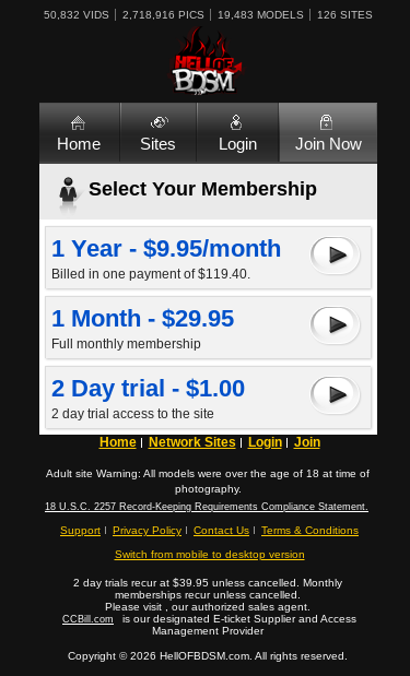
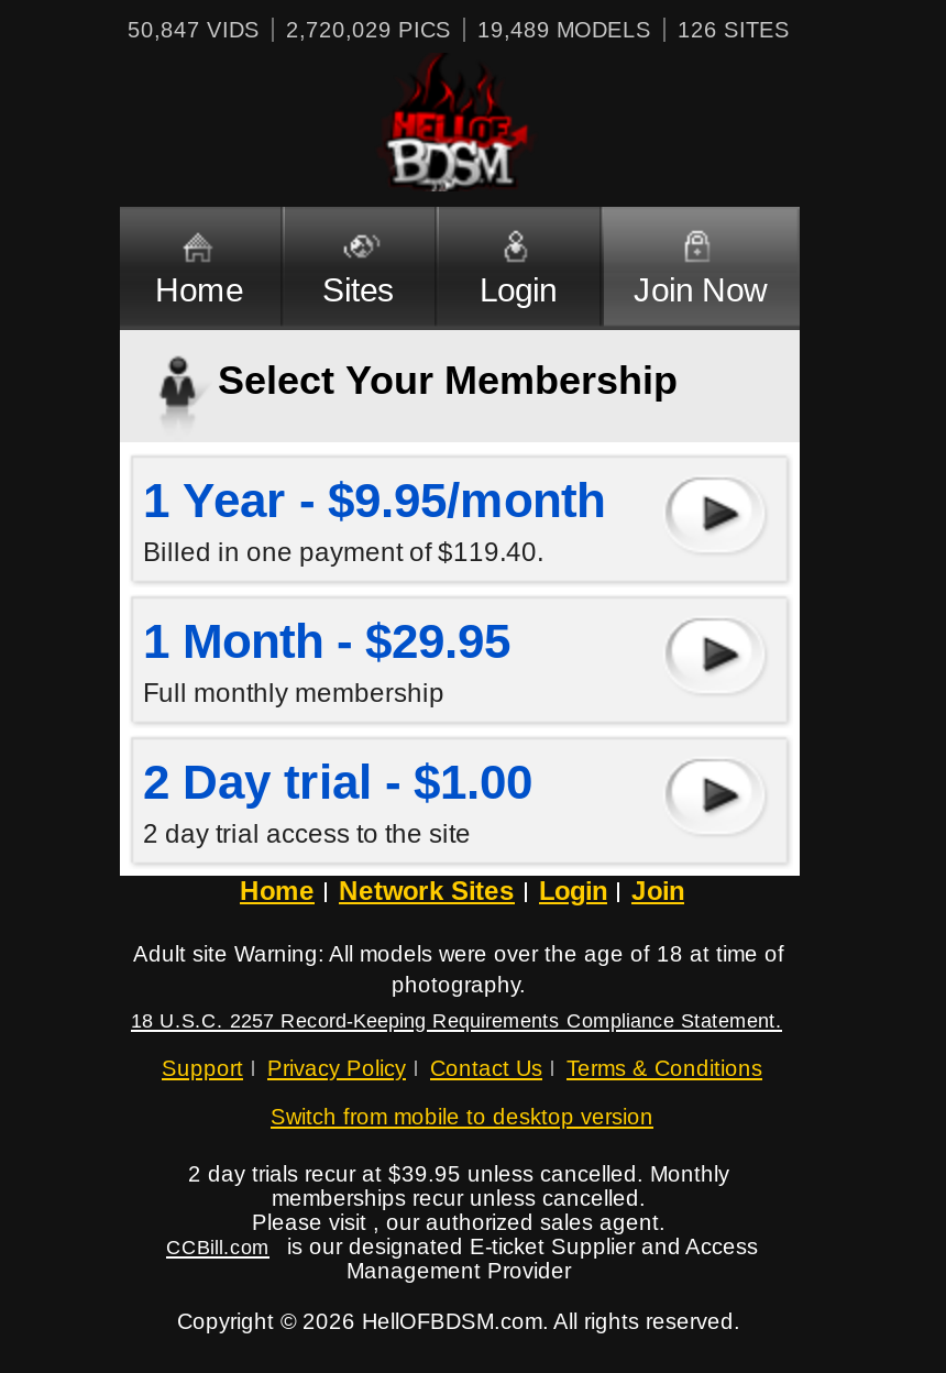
- 50,832 VIDS
+ 50,847 VIDS

- 2,718,916 PICS
+ 2,720,029 PICS

- 19,483 MODELS
+ 19,489 MODELS
